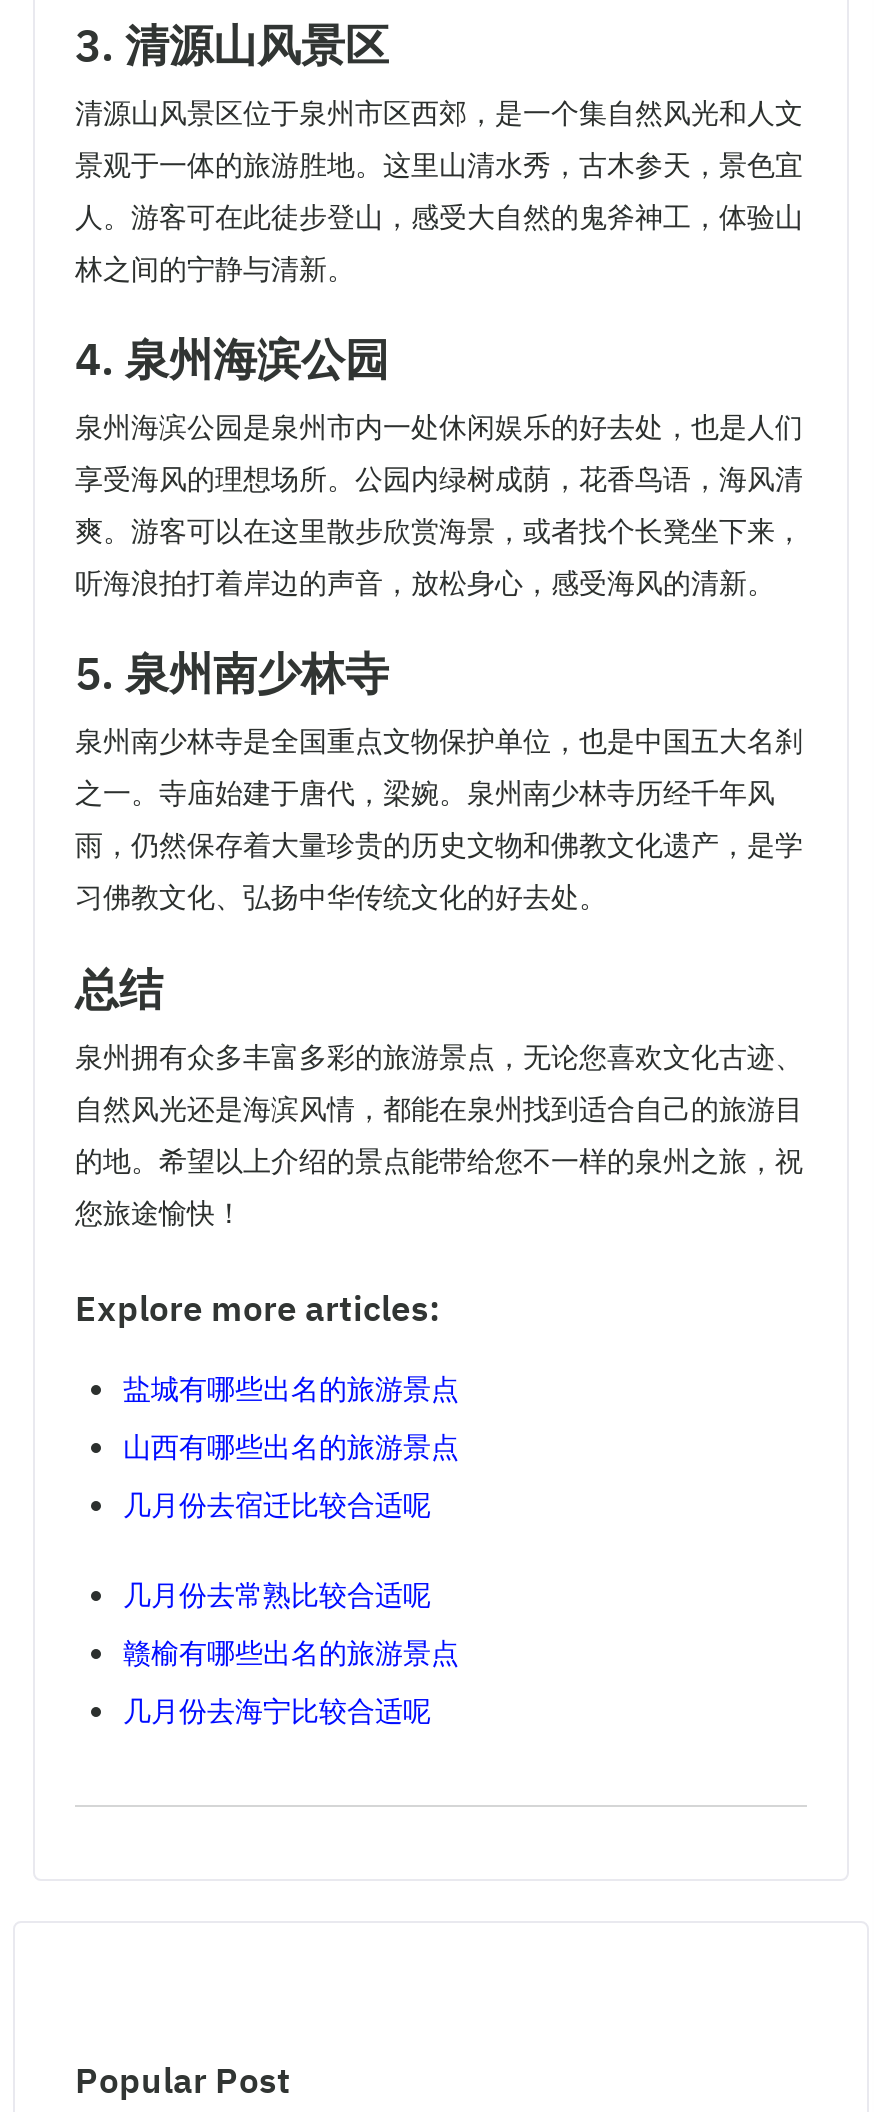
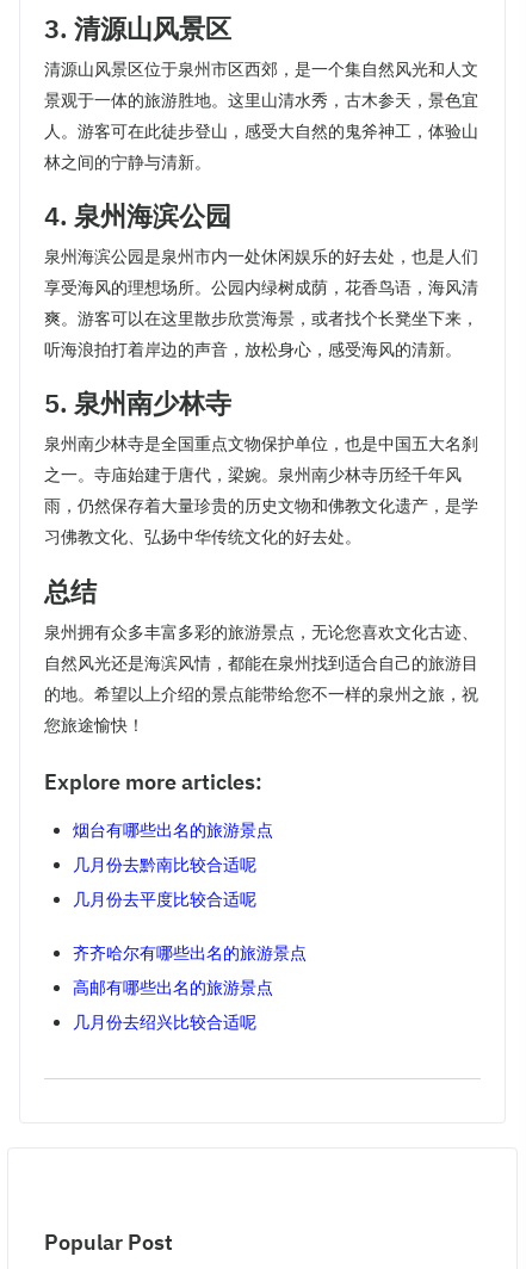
- 盐城有哪些出名的旅游景点
+ 烟台有哪些出名的旅游景点

- 山西有哪些出名的旅游景点
+ 几月份去黔南比较合适呢

- 几月份去宿迁比较合适呢
+ 几月份去平度比较合适呢

- 几月份去常熟比较合适呢
+ 齐齐哈尔有哪些出名的旅游景点

- 赣榆有哪些出名的旅游景点
+ 高邮有哪些出名的旅游景点

- 几月份去海宁比较合适呢
+ 几月份去绍兴比较合适呢
